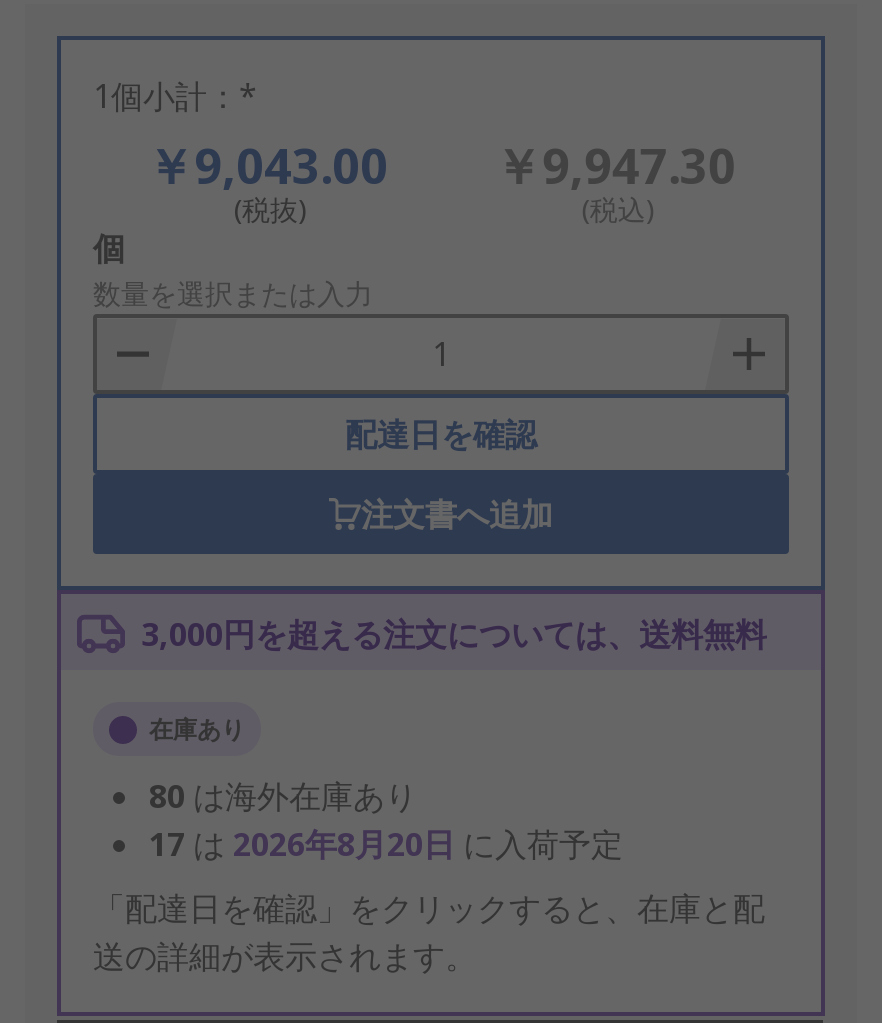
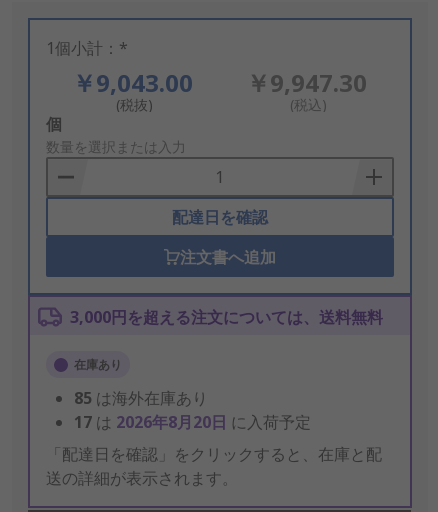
- 80は海外在庫あり
+ 85は海外在庫あり
